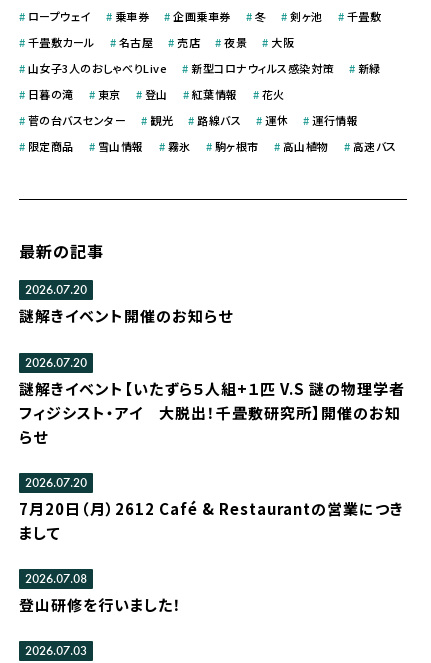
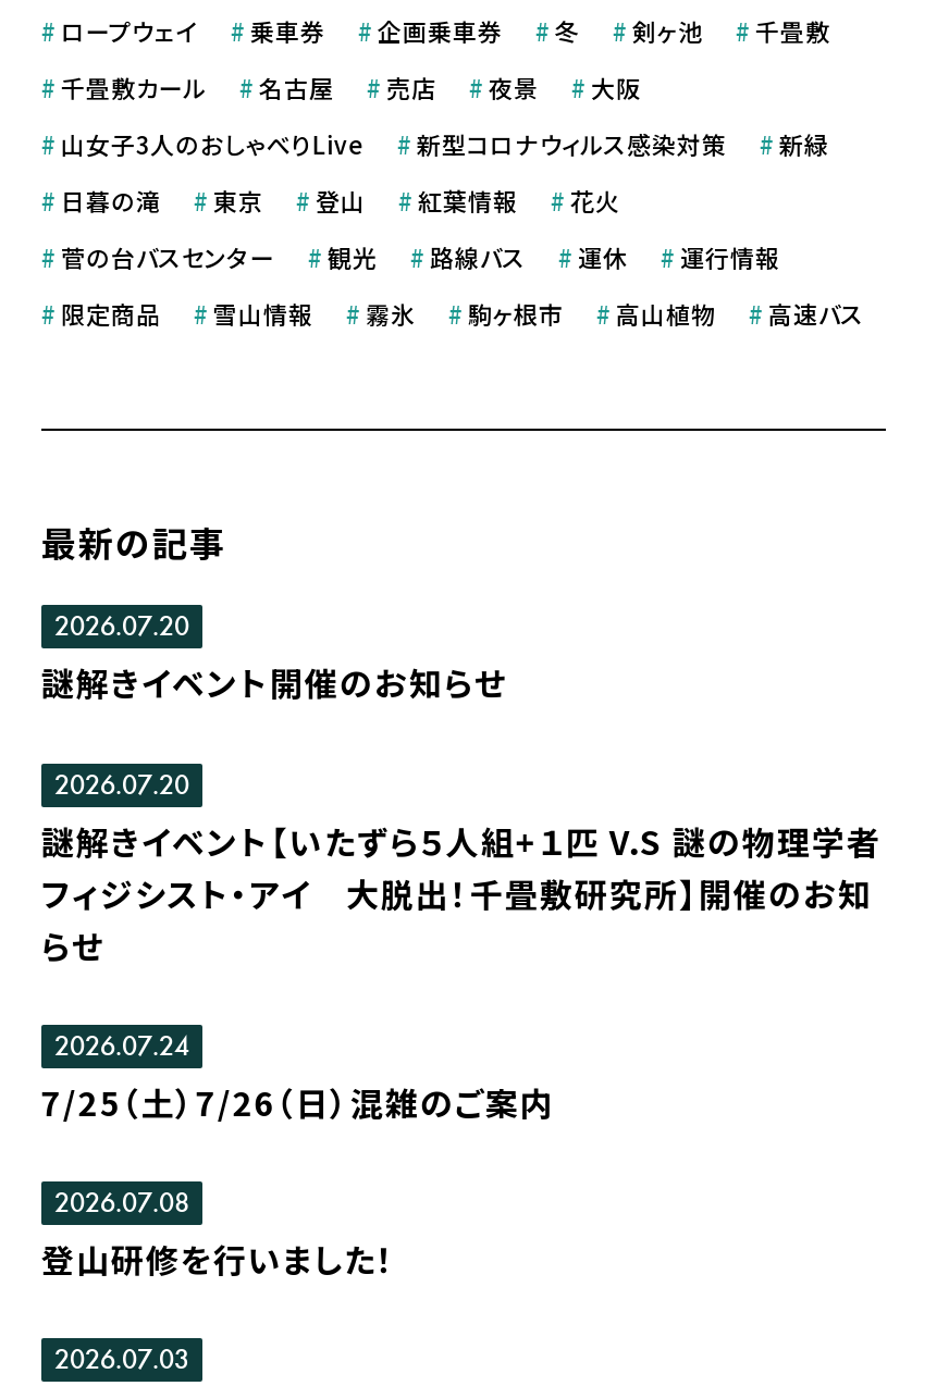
- 2026.07.20
+ 2026.07.24

- 7月20日（月）2612 Café & Restaurantの営業につき
- まして
+ 7/25（土）7/26（日）混雑のご案内
